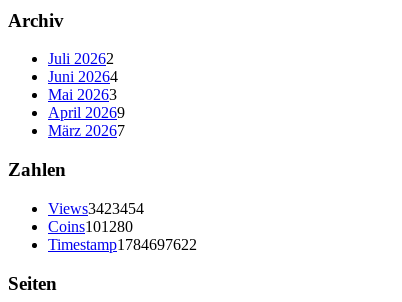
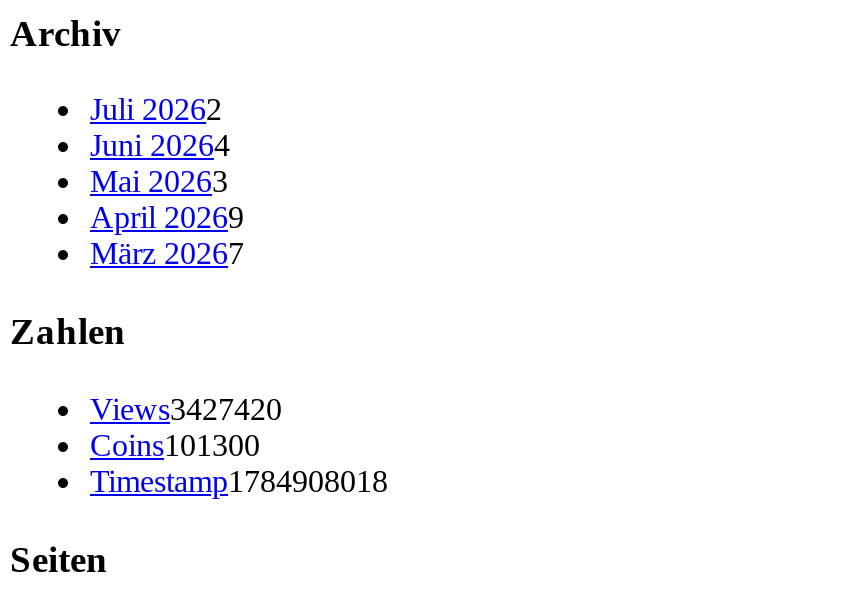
- Views3423454
+ Views3427420

- Coins101280
+ Coins101300

- Timestamp1784697622
+ Timestamp1784908018
